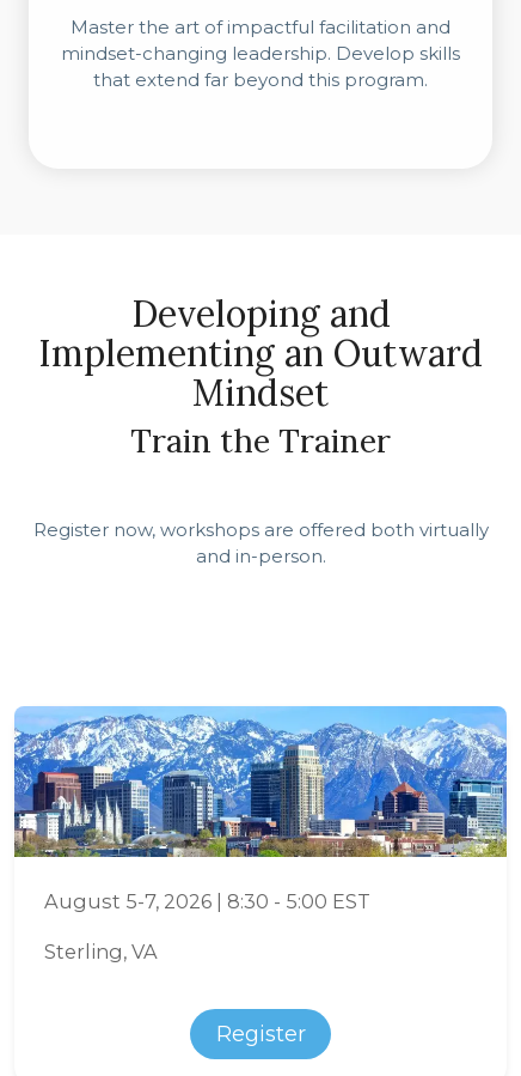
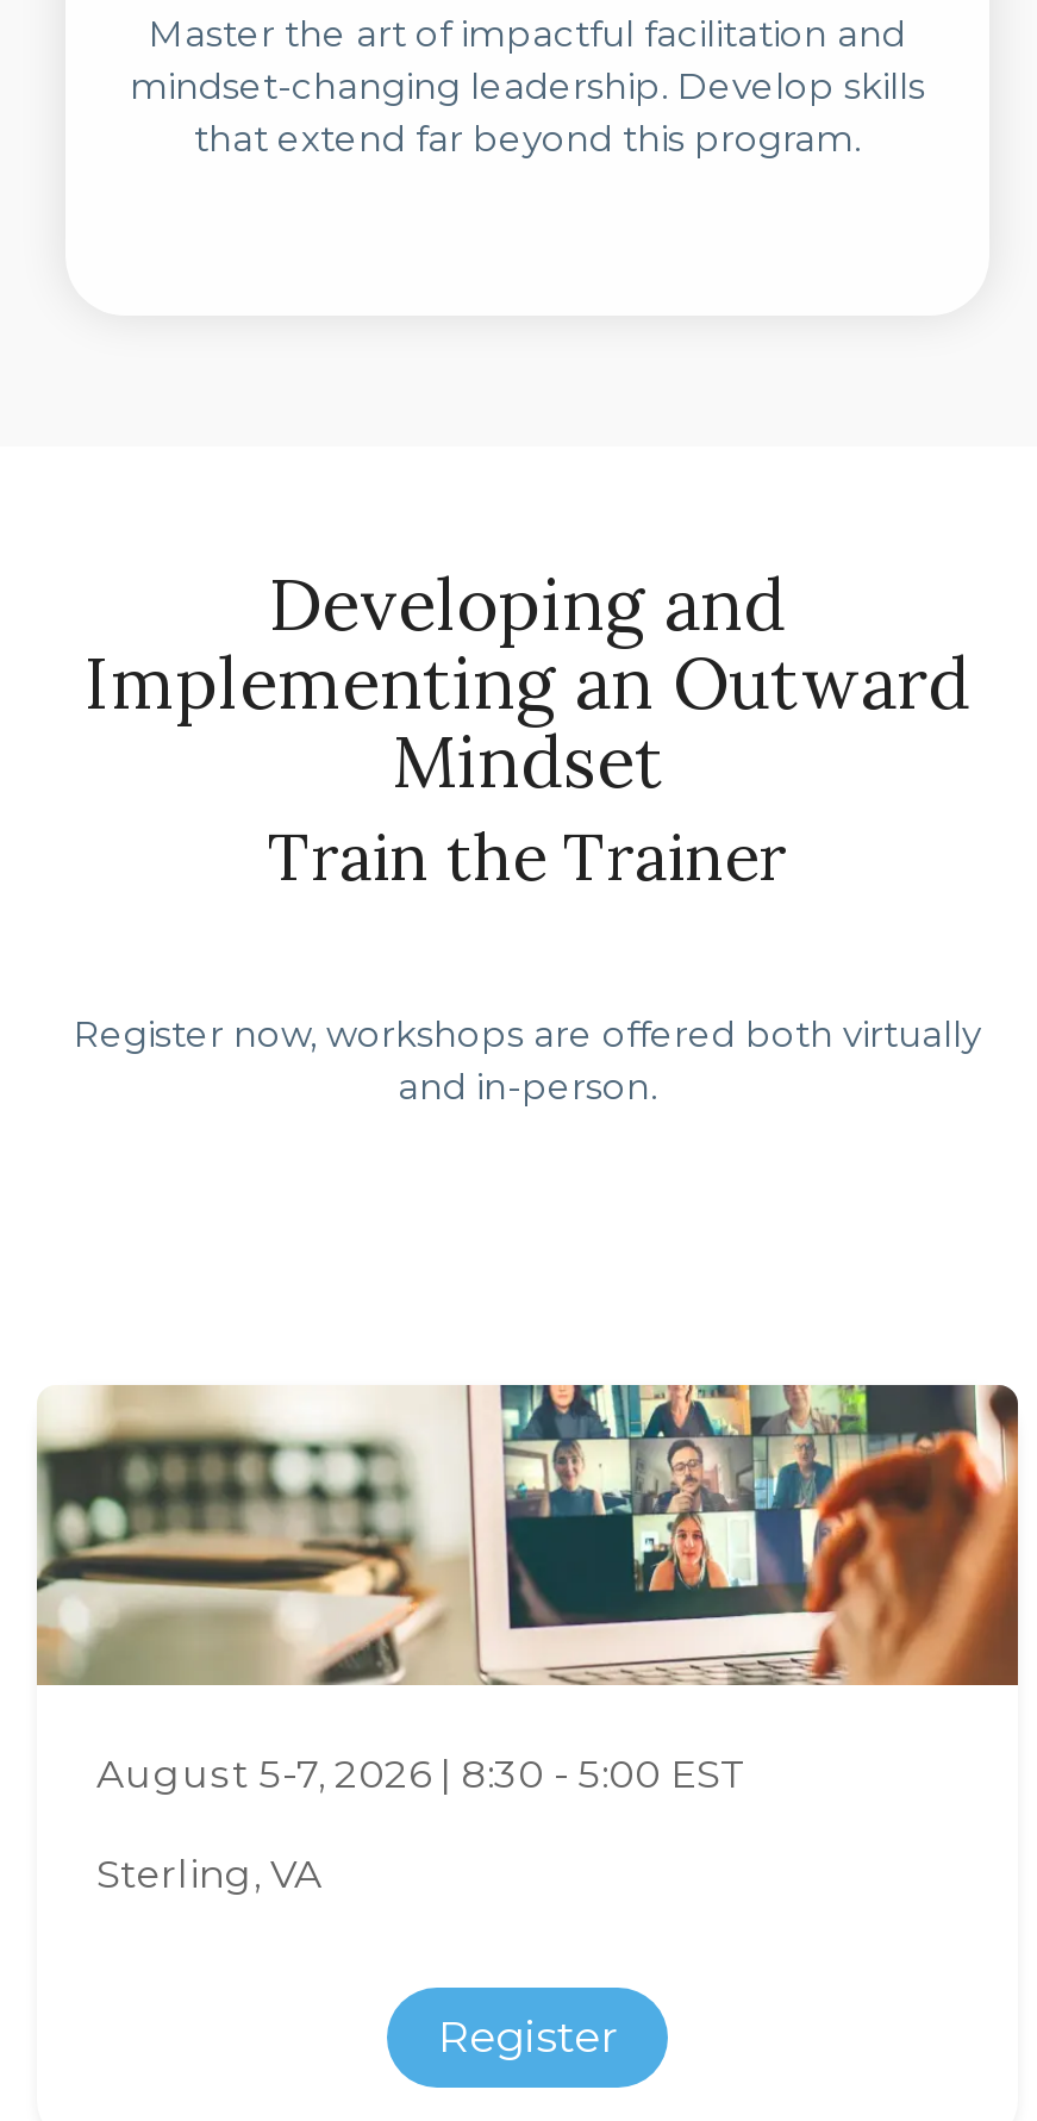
- [image]
+ [image]
